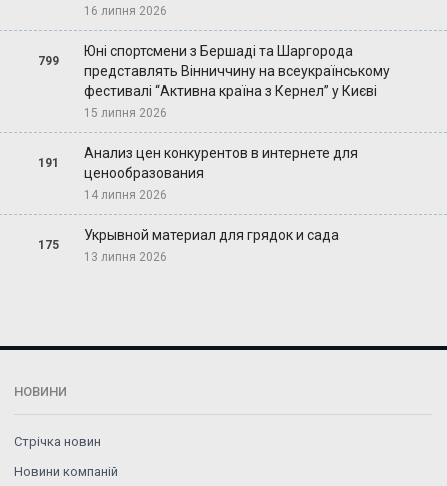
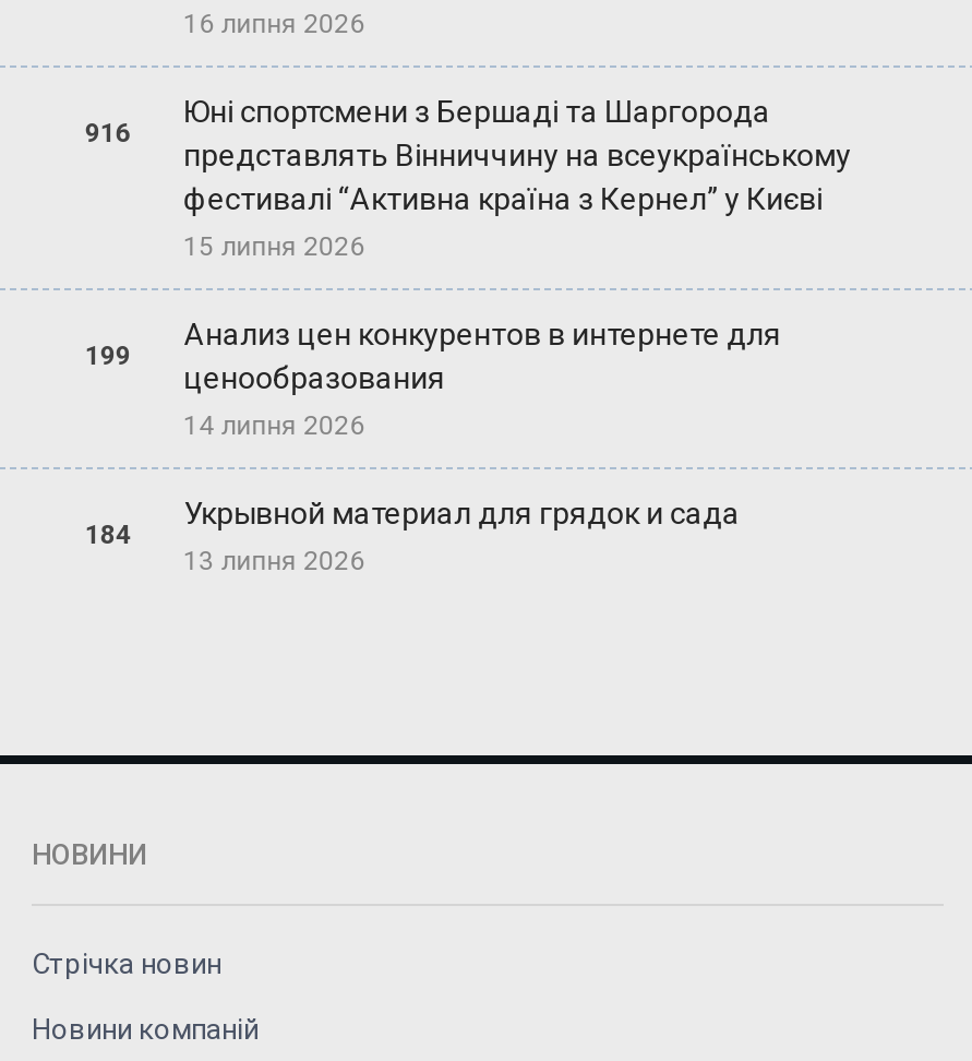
- 799
+ 916

- 191
+ 199

- 175
+ 184
